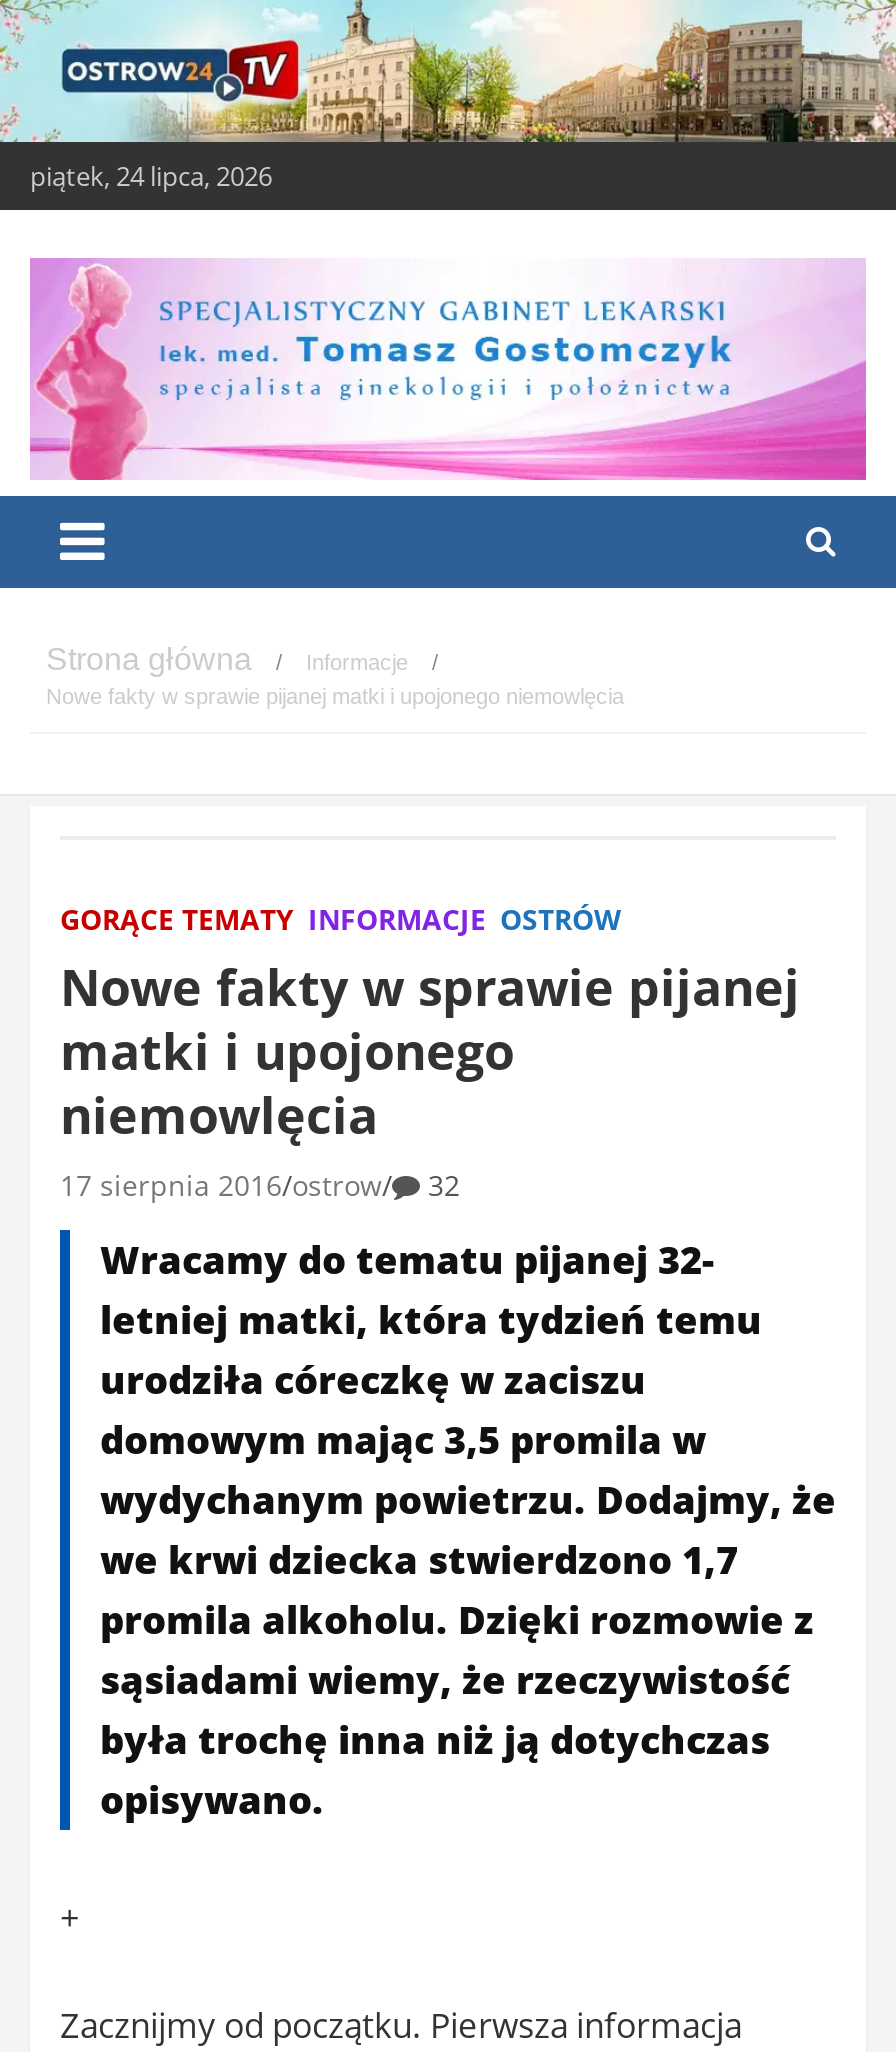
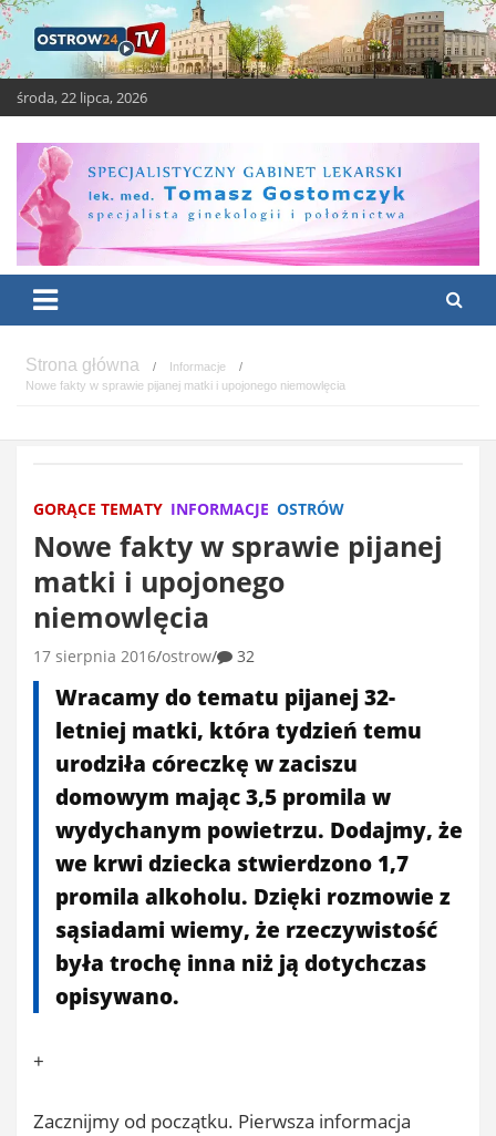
- piątek, 24 lipca, 2026
+ środa, 22 lipca, 2026
